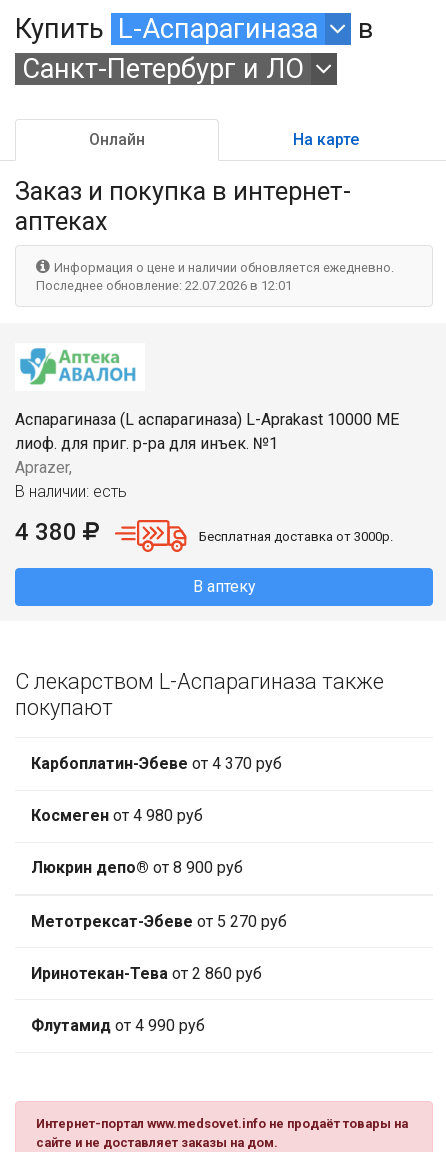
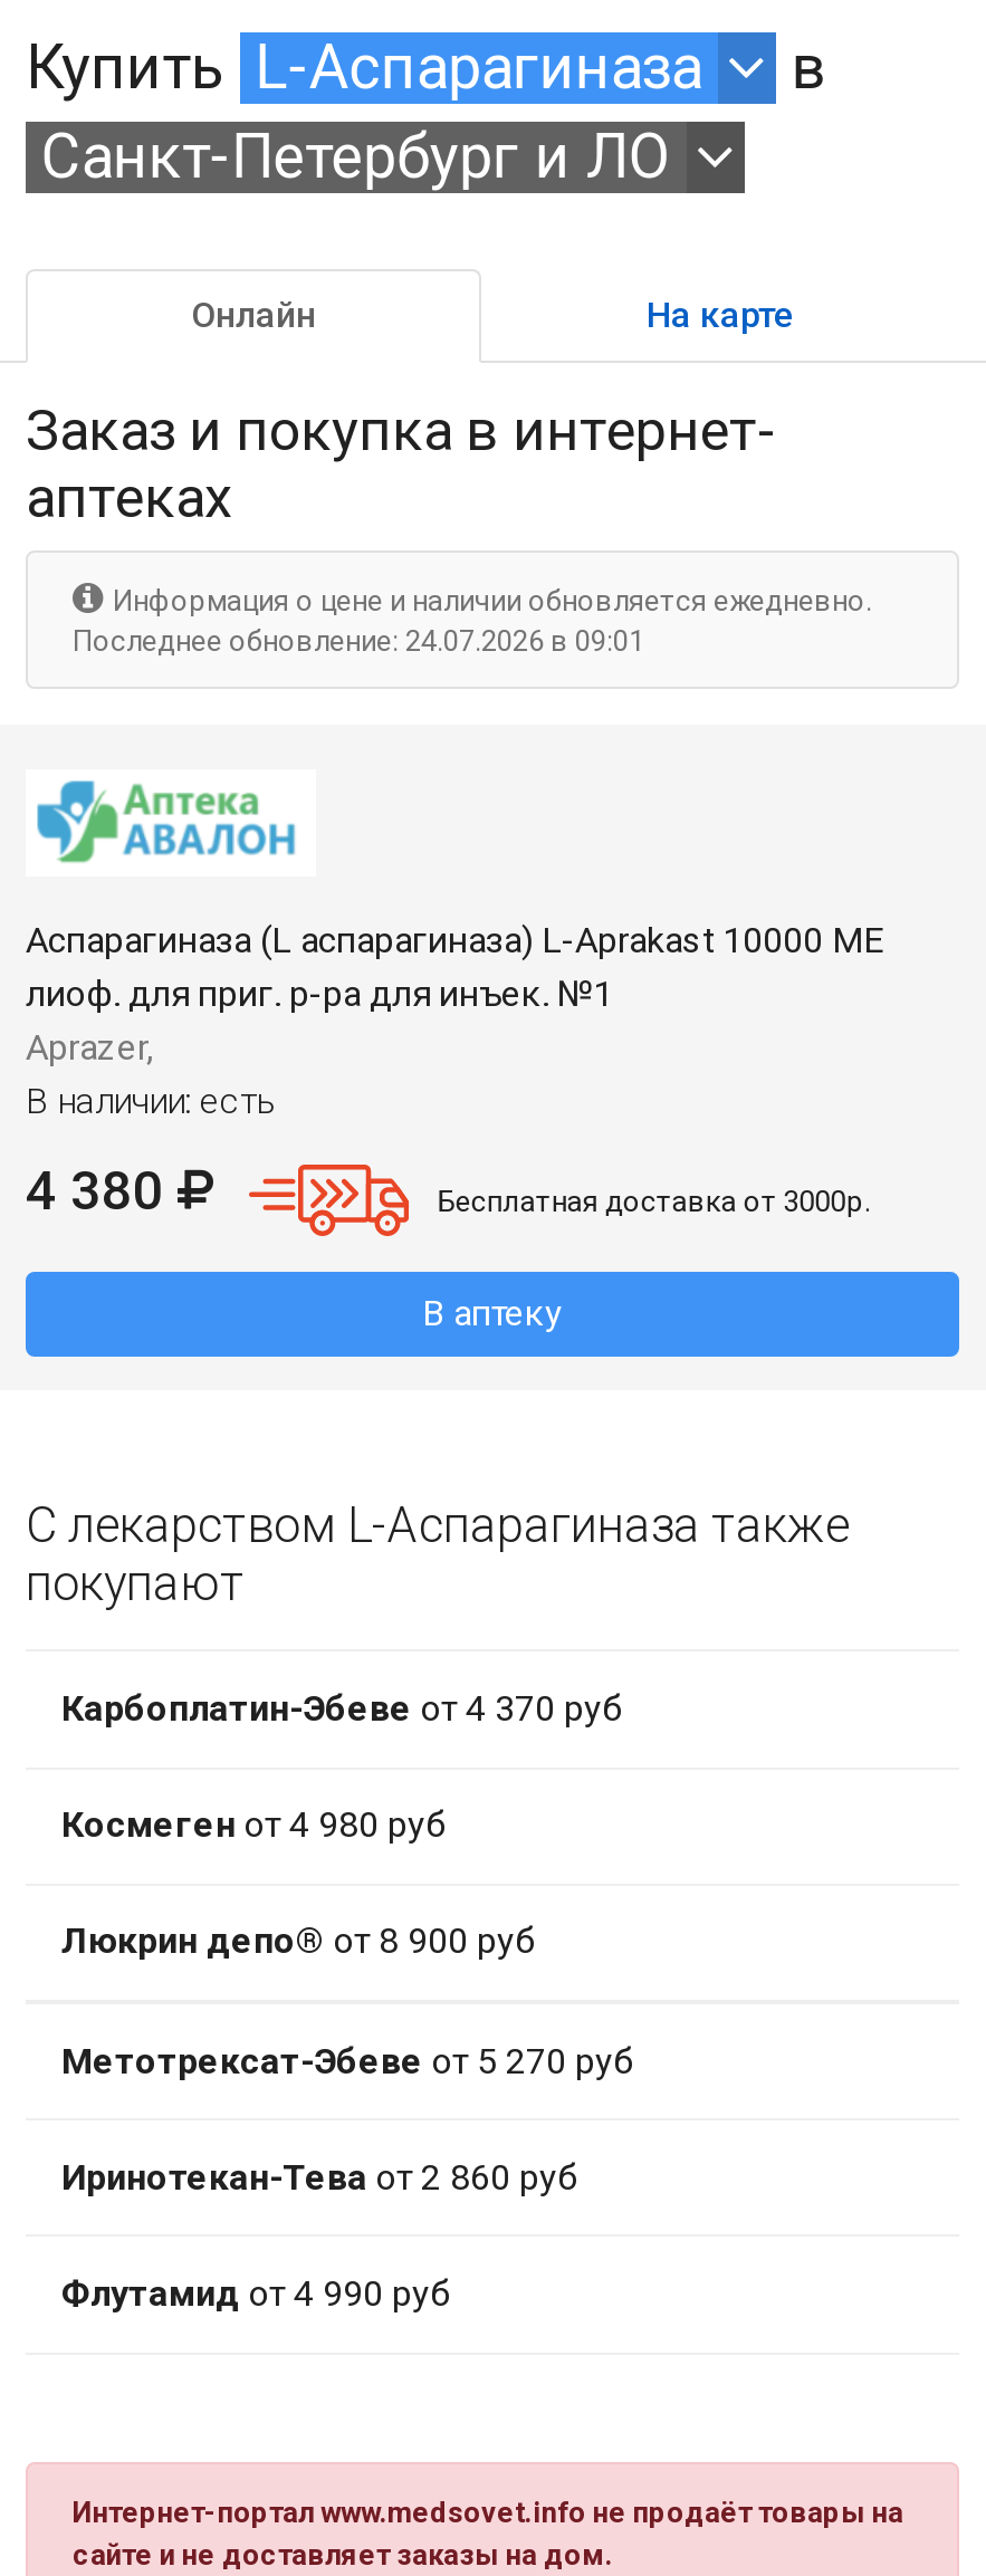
- Последнее обновление: 22.07.2026 в 12:01
+ Последнее обновление: 24.07.2026 в 09:01
